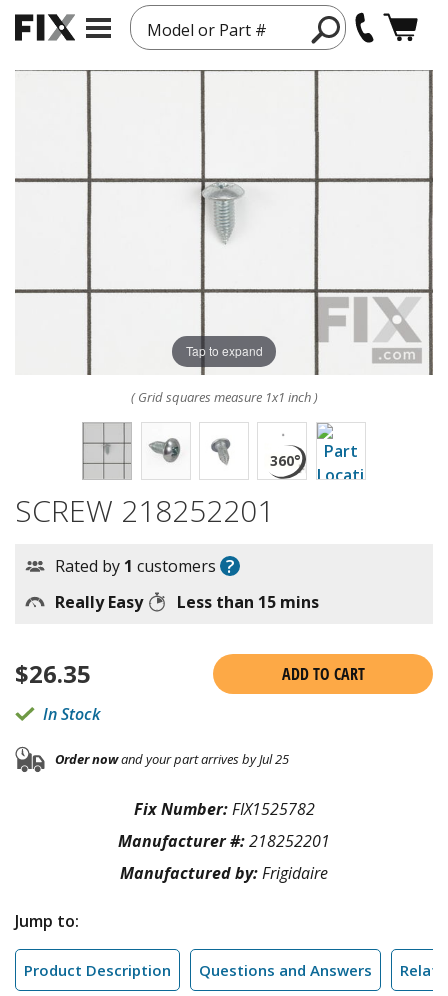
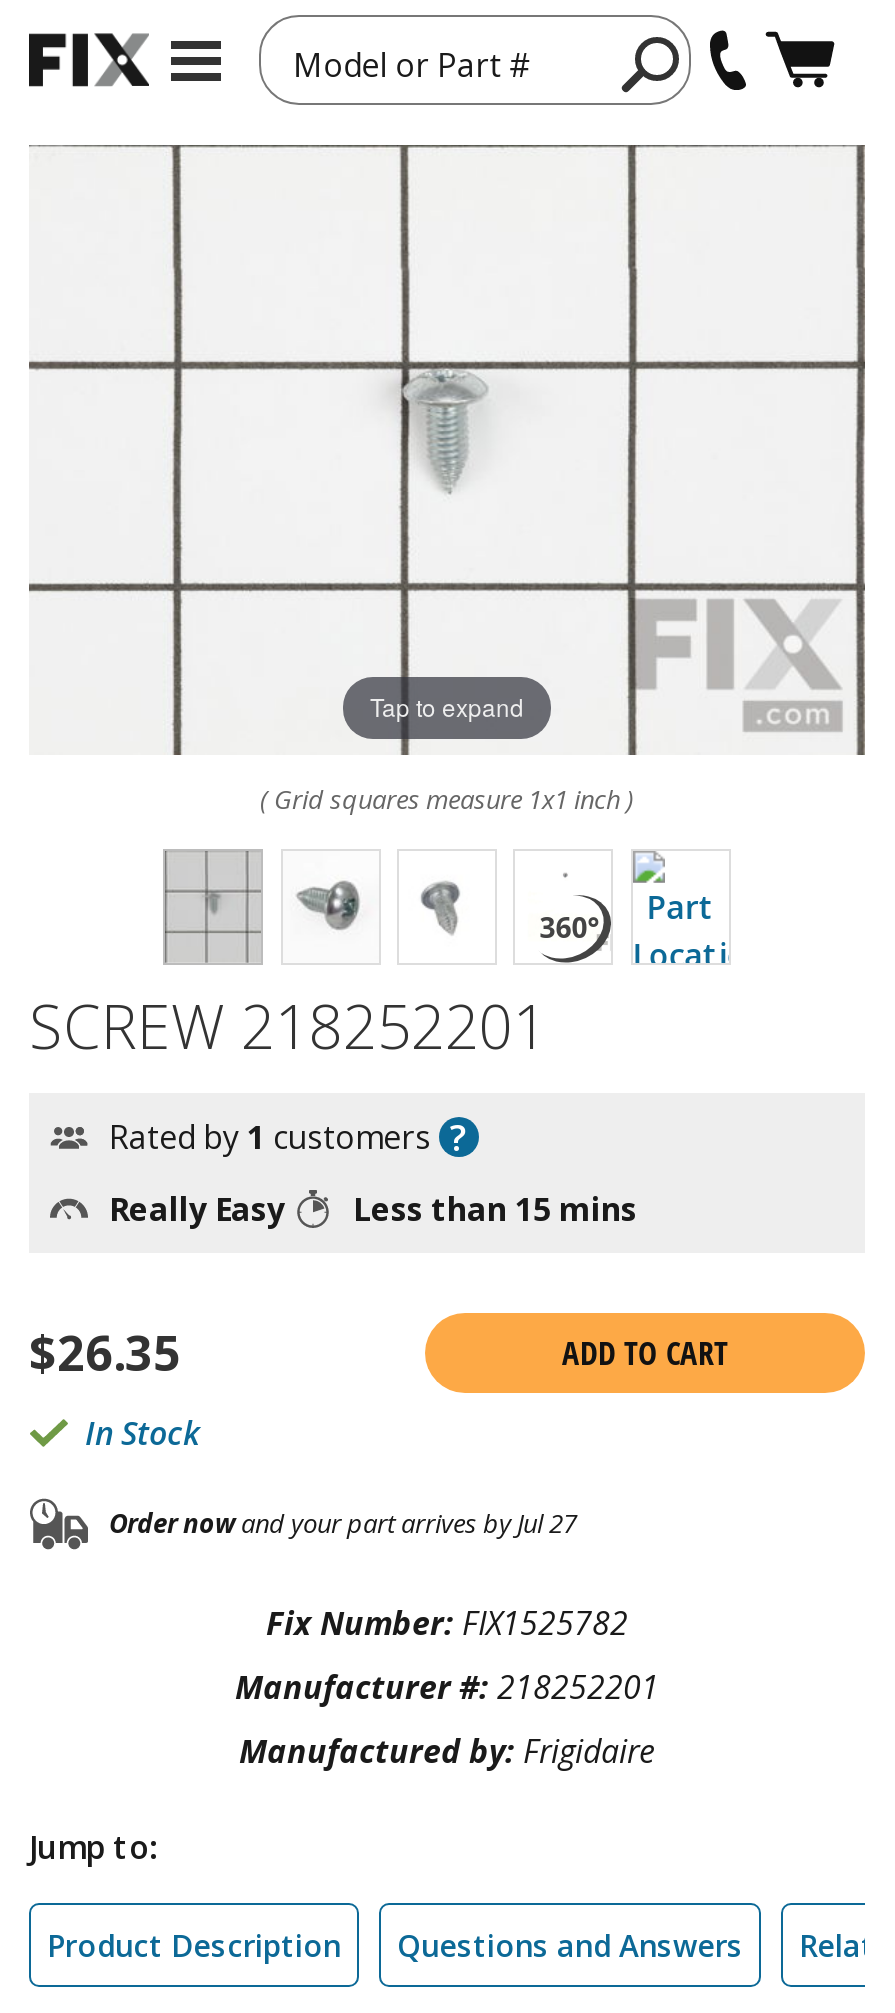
- Order nowand your part arrives by Jul 25
+ Order nowand your part arrives by Jul 27
